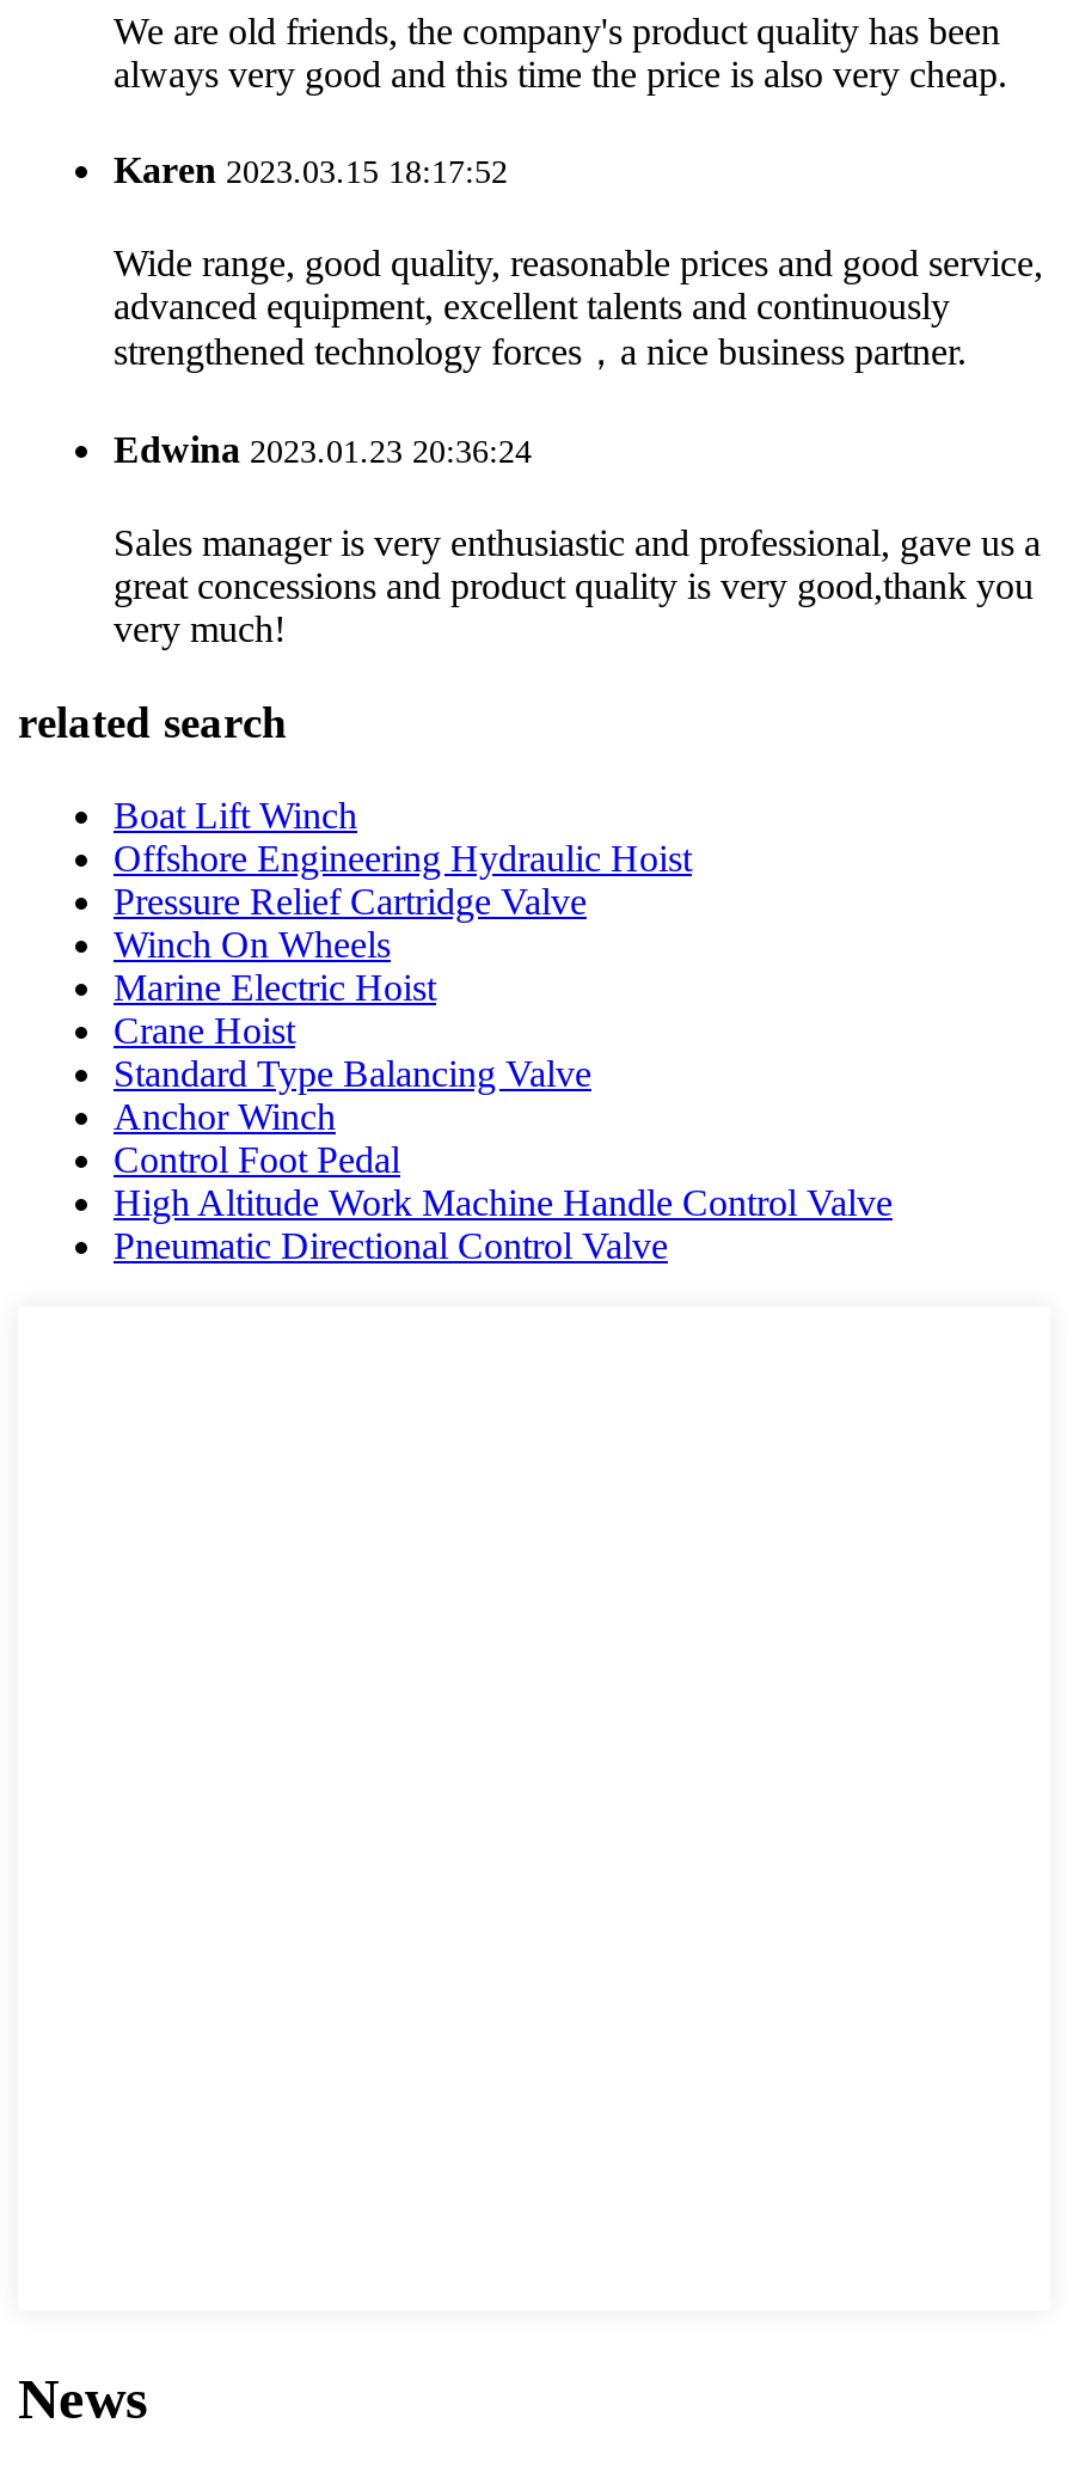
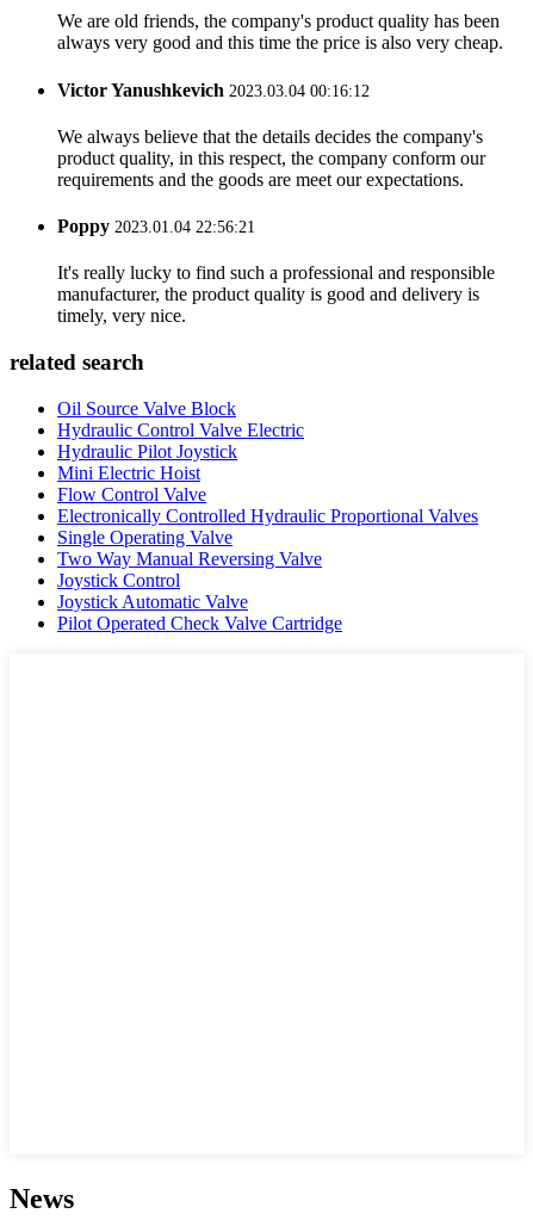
- Karen 2023.03.15 18:17:52
+ Victor Yanushkevich 2023.03.04 00:16:12

- Wide range, good quality, reasonable prices and good service,
- advanced equipment, excellent talents and continuously
- strengthened technology forces，a nice business partner.
+ We always believe that the details decides the company's
+ product quality, in this respect, the company conform our
+ requirements and the goods are meet our expectations.

- Edwina 2023.01.23 20:36:24
+ Poppy 2023.01.04 22:56:21

- Sales manager is very enthusiastic and professional, gave us a
- great concessions and product quality is very good,thank you
- very much!
+ It's really lucky to find such a professional and responsible
+ manufacturer, the product quality is good and delivery is
+ timely, very nice.

- Boat Lift Winch
- Offshore Engineering Hydraulic Hoist
- Pressure Relief Cartridge Valve
- Winch On Wheels
- Marine Electric Hoist
- Crane Hoist
- Standard Type Balancing Valve
- Anchor Winch
- Control Foot Pedal
- High Altitude Work Machine Handle Control Valve
- Pneumatic Directional Control Valve
+ Oil Source Valve Block
+ Hydraulic Control Valve Electric
+ Hydraulic Pilot Joystick
+ Mini Electric Hoist
+ Flow Control Valve
+ Electronically Controlled Hydraulic Proportional Valves
+ Single Operating Valve
+ Two Way Manual Reversing Valve
+ Joystick Control
+ Joystick Automatic Valve
+ Pilot Operated Check Valve Cartridge
